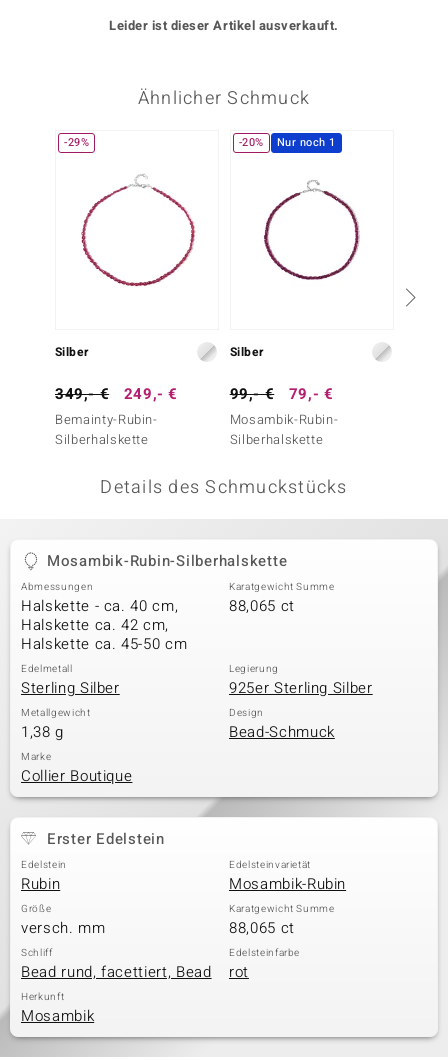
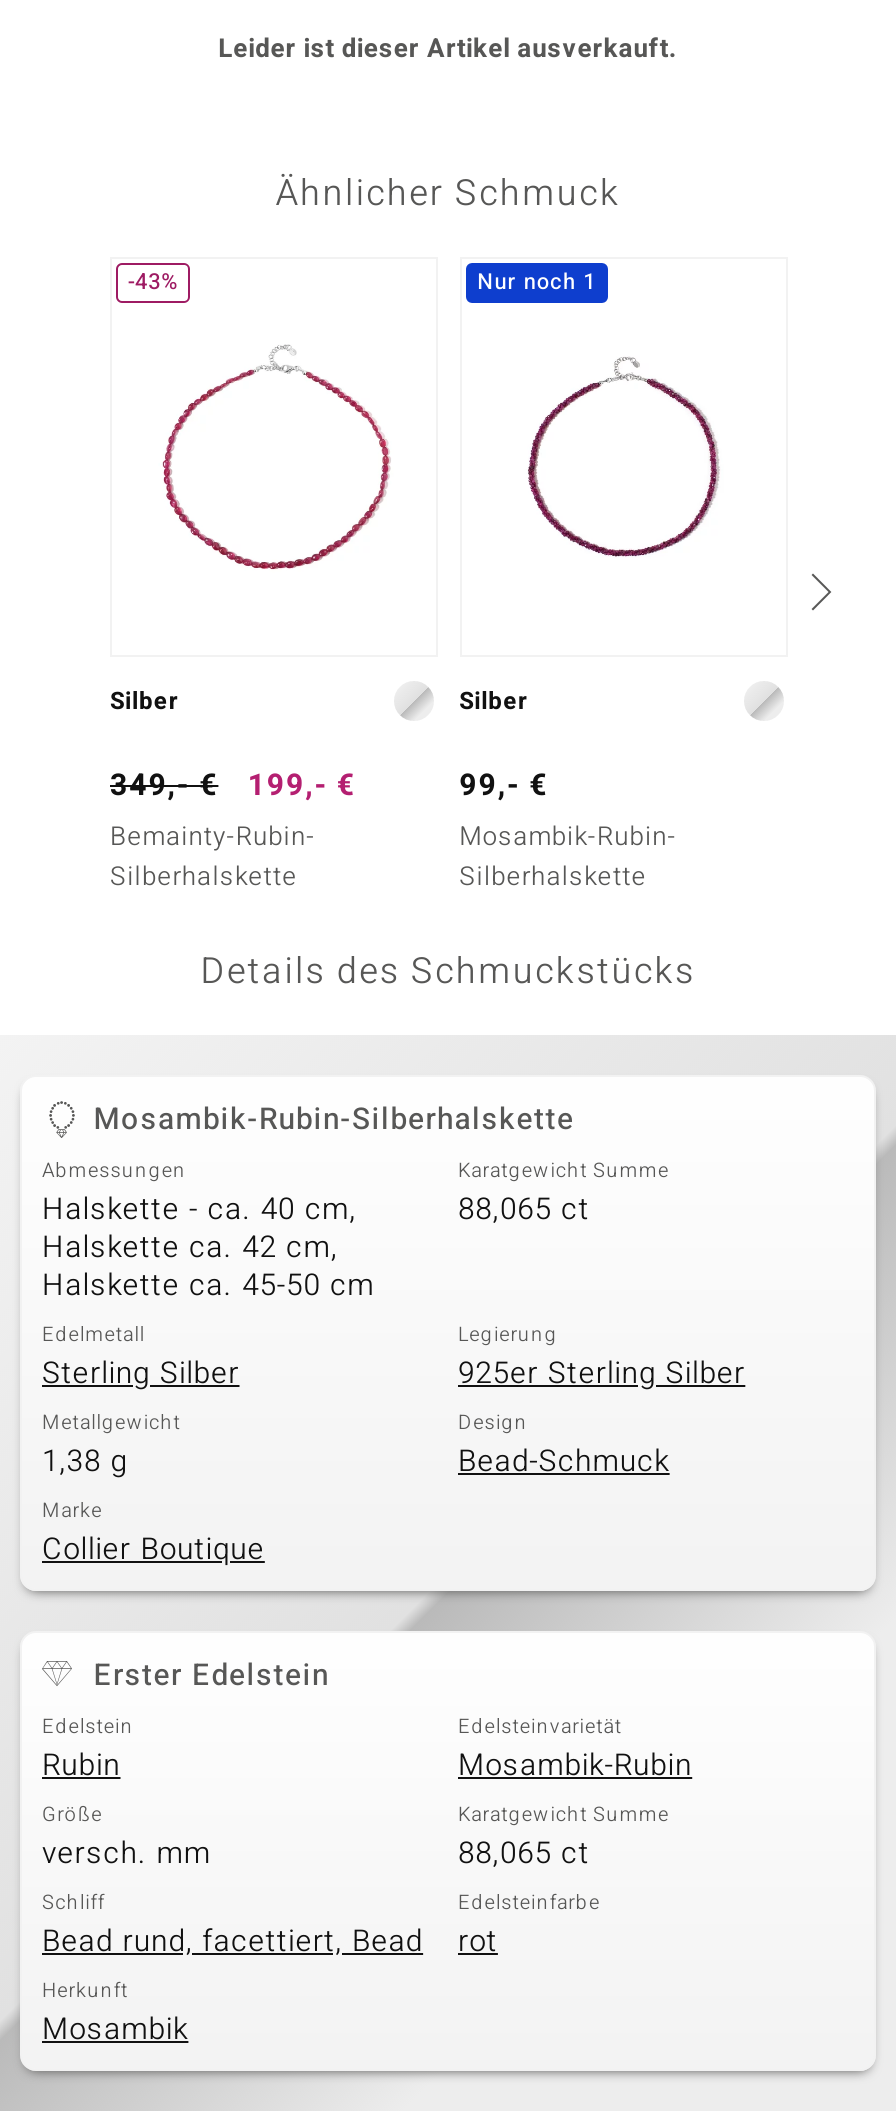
- -29%
+ -43%

- -20%

- 349,- € 249,- €
+ 349,- € 199,- €

- 79,- €
